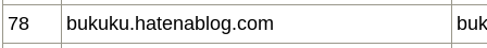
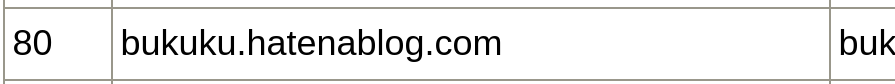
- 78 bukuku.hatenablog.com
+ 80 bukuku.hatenablog.com
